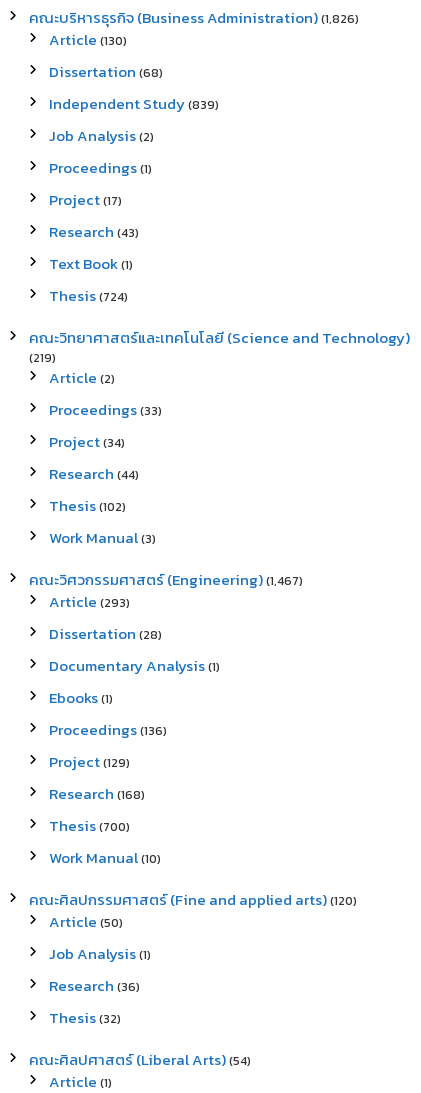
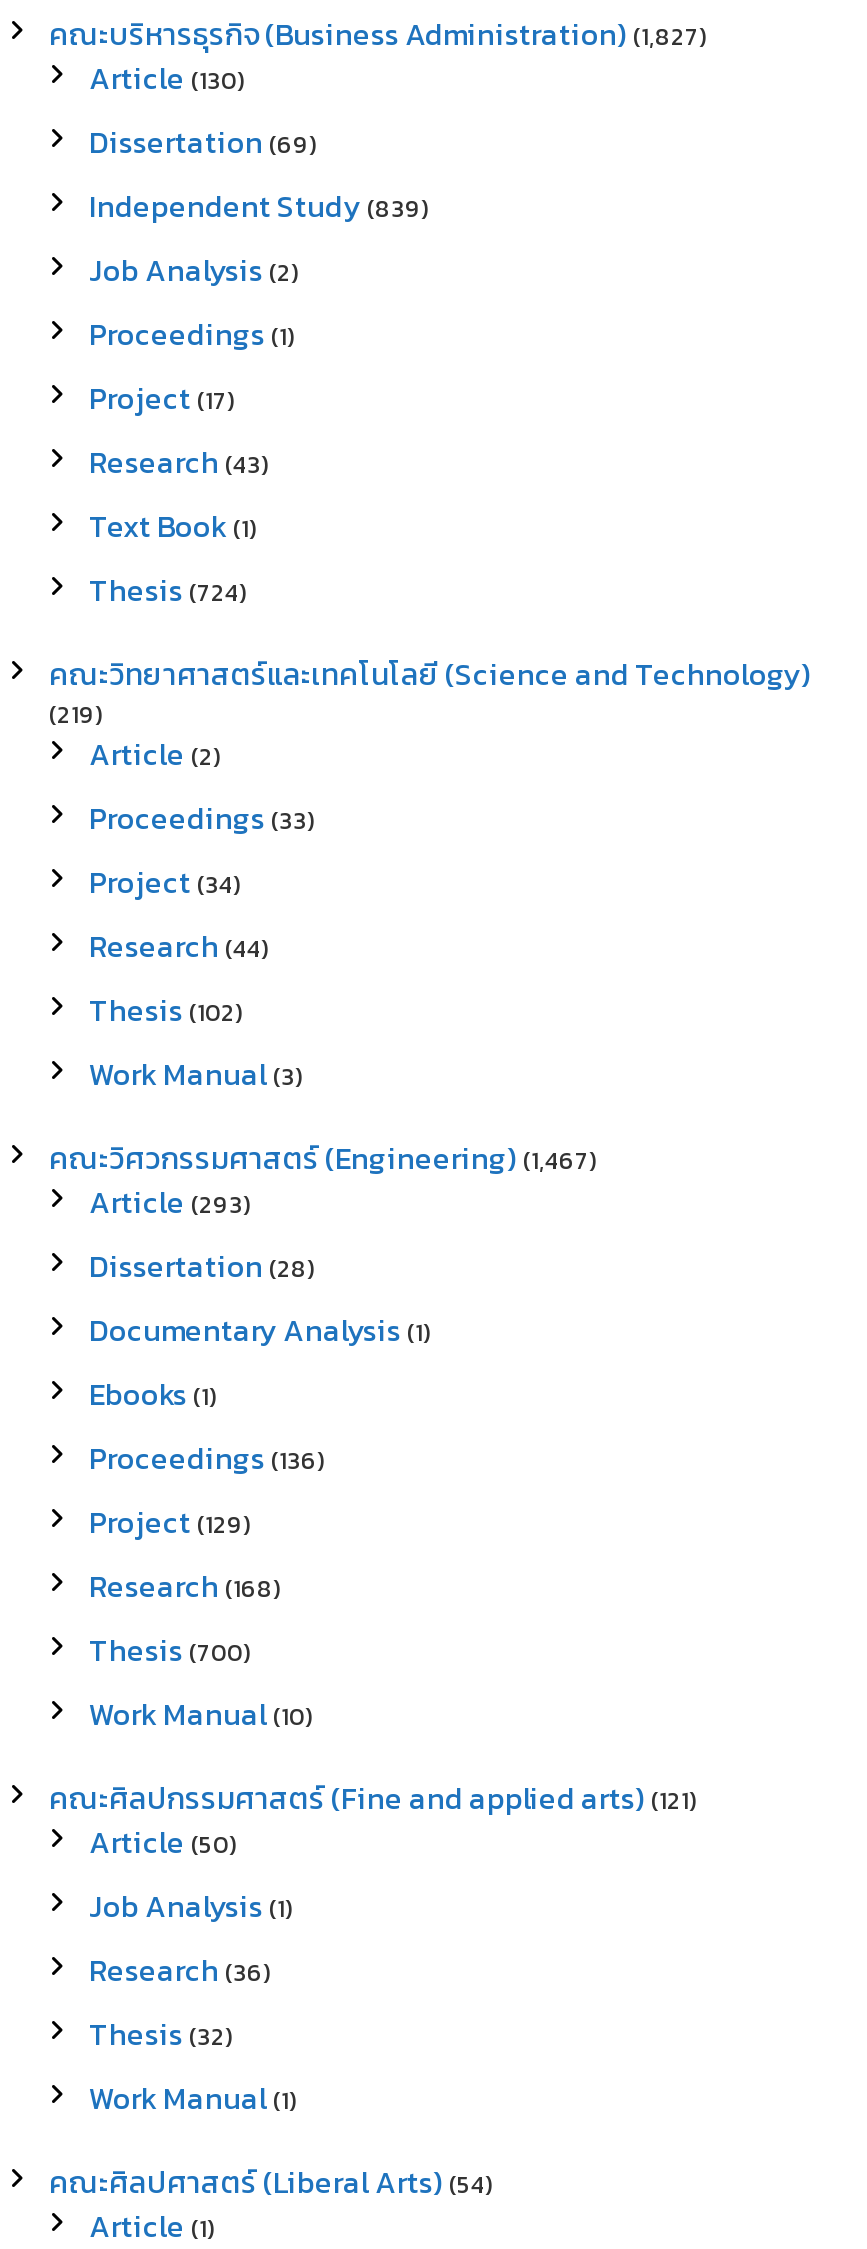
- คณะบริหารธุรกิจ (Business Administration) (1,826)
+ คณะบริหารธุรกิจ (Business Administration) (1,827)

- Dissertation (68)
+ Dissertation (69)

- คณะศิลปกรรมศาสตร์ (Fine and applied arts) (120)
+ คณะศิลปกรรมศาสตร์ (Fine and applied arts) (121)

+ Work Manual(1)
